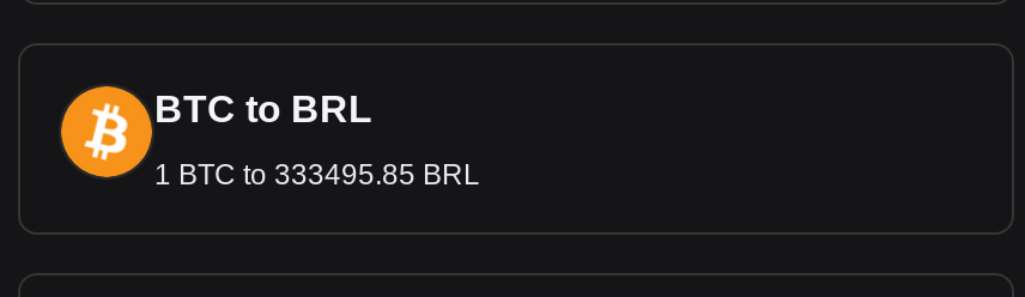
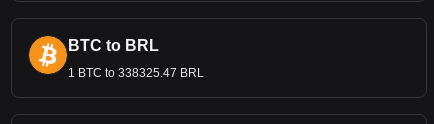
- 1 BTC to 333495.85 BRL
+ 1 BTC to 338325.47 BRL
